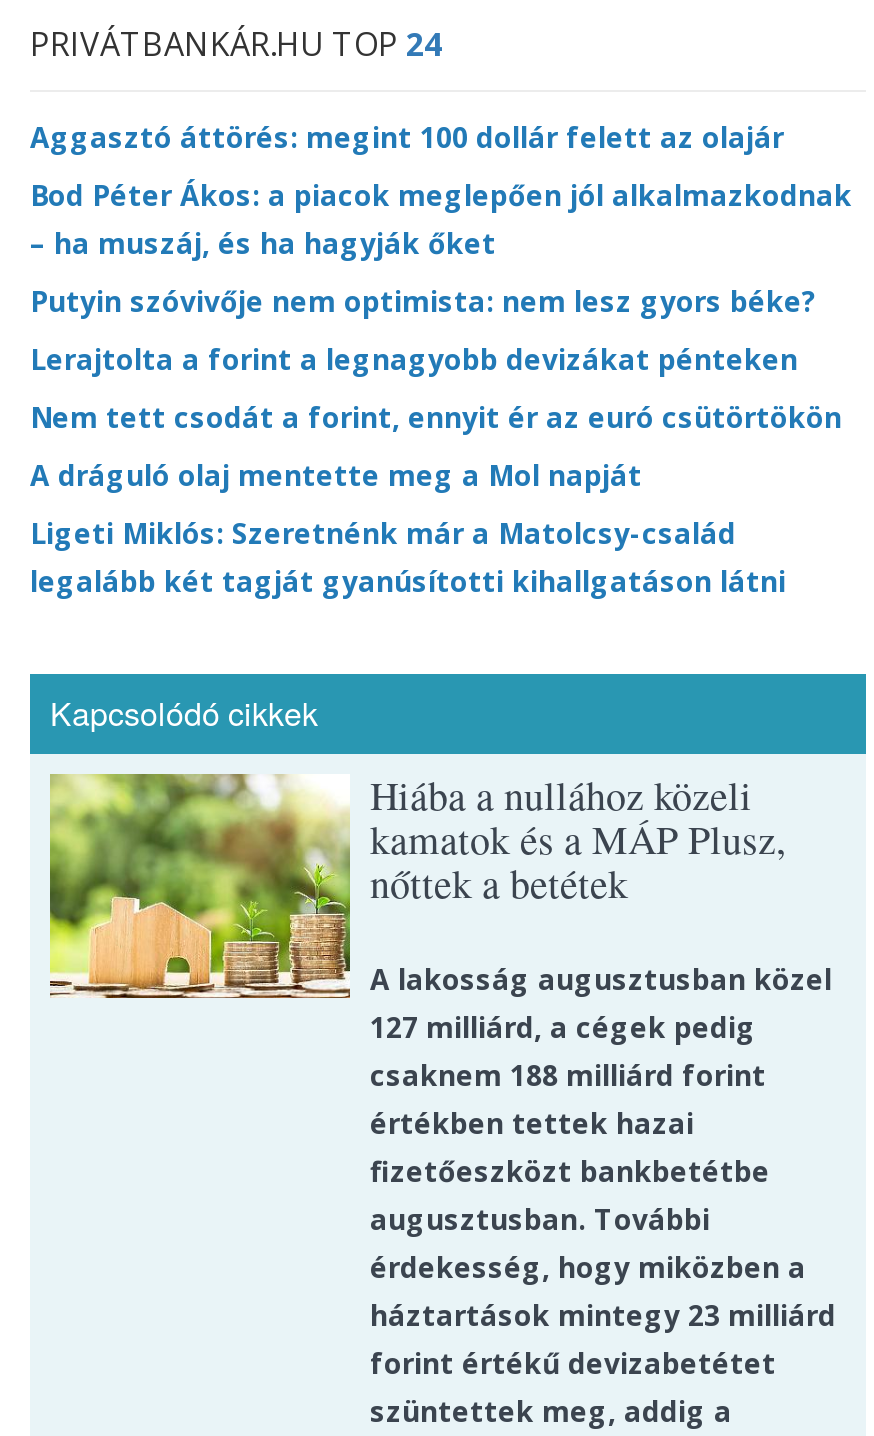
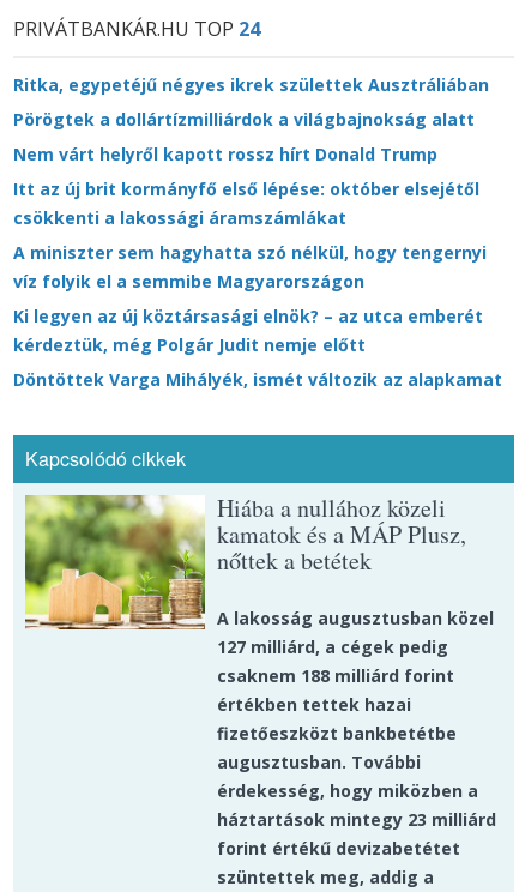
- Aggasztó áttörés: megint 100 dollár felett az olajár
+ Ritka, egypetéjű négyes ikrek születtek Ausztráliában

- Bod Péter Ákos: a piacok meglepően jól alkalmazkodnak
- – ha muszáj, és ha hagyják őket
+ Pörögtek a dollártízmilliárdok a világbajnokság alatt

- Putyin szóvivője nem optimista: nem lesz gyors béke?
+ Nem várt helyről kapott rossz hírt Donald Trump

- Lerajtolta a forint a legnagyobb devizákat pénteken
+ Itt az új brit kormányfő első lépése: október elsejétől
+ csökkenti a lakossági áramszámlákat

- Nem tett csodát a forint, ennyit ér az euró csütörtökön
+ A miniszter sem hagyhatta szó nélkül, hogy tengernyi
+ víz folyik el a semmibe Magyarországon

- A dráguló olaj mentette meg a Mol napját
+ Ki legyen az új köztársasági elnök? – az utca emberét
+ kérdeztük, még Polgár Judit nemje előtt

- Ligeti Miklós: Szeretnénk már a Matolcsy-család
- legalább két tagját gyanúsítotti kihallgatáson látni
+ Döntöttek Varga Mihályék, ismét változik az alapkamat
